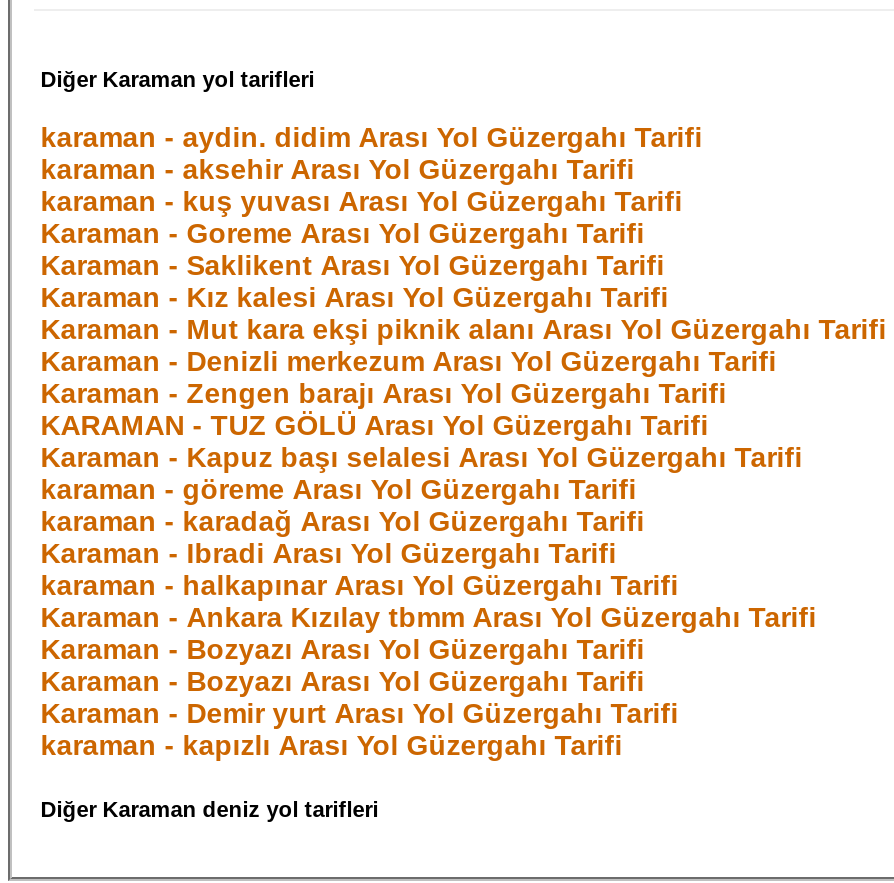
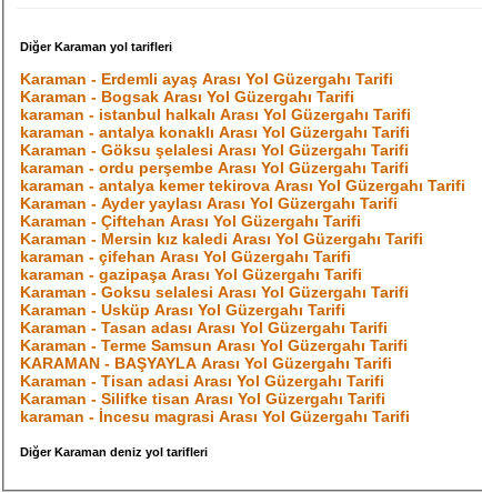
- karaman - aydin. didim Arası Yol Güzergahı Tarifi
- karaman - aksehir Arası Yol Güzergahı Tarifi
- karaman - kuş yuvası Arası Yol Güzergahı Tarifi
- Karaman - Goreme Arası Yol Güzergahı Tarifi
- Karaman - Saklikent Arası Yol Güzergahı Tarifi
- Karaman - Kız kalesi Arası Yol Güzergahı Tarifi
- Karaman - Mut kara ekşi piknik alanı Arası Yol Güzergahı Tarifi
- Karaman - Denizli merkezum Arası Yol Güzergahı Tarifi
- Karaman - Zengen barajı Arası Yol Güzergahı Tarifi
- KARAMAN - TUZ GÖLÜ Arası Yol Güzergahı Tarifi
- Karaman - Kapuz başı selalesi Arası Yol Güzergahı Tarifi
- karaman - göreme Arası Yol Güzergahı Tarifi
- karaman - karadağ Arası Yol Güzergahı Tarifi
- Karaman - Ibradi Arası Yol Güzergahı Tarifi
- karaman - halkapınar Arası Yol Güzergahı Tarifi
- Karaman - Ankara Kızılay tbmm Arası Yol Güzergahı Tarifi
- Karaman - Bozyazı Arası Yol Güzergahı Tarifi
- Karaman - Bozyazı Arası Yol Güzergahı Tarifi
- Karaman - Demir yurt Arası Yol Güzergahı Tarifi
- karaman - kapızlı Arası Yol Güzergahı Tarifi
+ Karaman - Erdemli ayaş Arası Yol Güzergahı Tarifi
+ Karaman - Bogsak Arası Yol Güzergahı Tarifi
+ karaman - istanbul halkalı Arası Yol Güzergahı Tarifi
+ karaman - antalya konaklı Arası Yol Güzergahı Tarifi
+ Karaman - Göksu şelalesi Arası Yol Güzergahı Tarifi
+ karaman - ordu perşembe Arası Yol Güzergahı Tarifi
+ karaman - antalya kemer tekirova Arası Yol Güzergahı Tarifi
+ Karaman - Ayder yaylası Arası Yol Güzergahı Tarifi
+ Karaman - Çiftehan Arası Yol Güzergahı Tarifi
+ Karaman - Mersin kız kaledi Arası Yol Güzergahı Tarifi
+ karaman - çifehan Arası Yol Güzergahı Tarifi
+ karaman - gazipaşa Arası Yol Güzergahı Tarifi
+ Karaman - Goksu selalesi Arası Yol Güzergahı Tarifi
+ Karaman - Usküp Arası Yol Güzergahı Tarifi
+ Karaman - Tasan adası Arası Yol Güzergahı Tarifi
+ Karaman - Terme Samsun Arası Yol Güzergahı Tarifi
+ KARAMAN - BAŞYAYLA Arası Yol Güzergahı Tarifi
+ Karaman - Tisan adasi Arası Yol Güzergahı Tarifi
+ Karaman - Silifke tisan Arası Yol Güzergahı Tarifi
+ karaman - İncesu magrasi Arası Yol Güzergahı Tarifi
